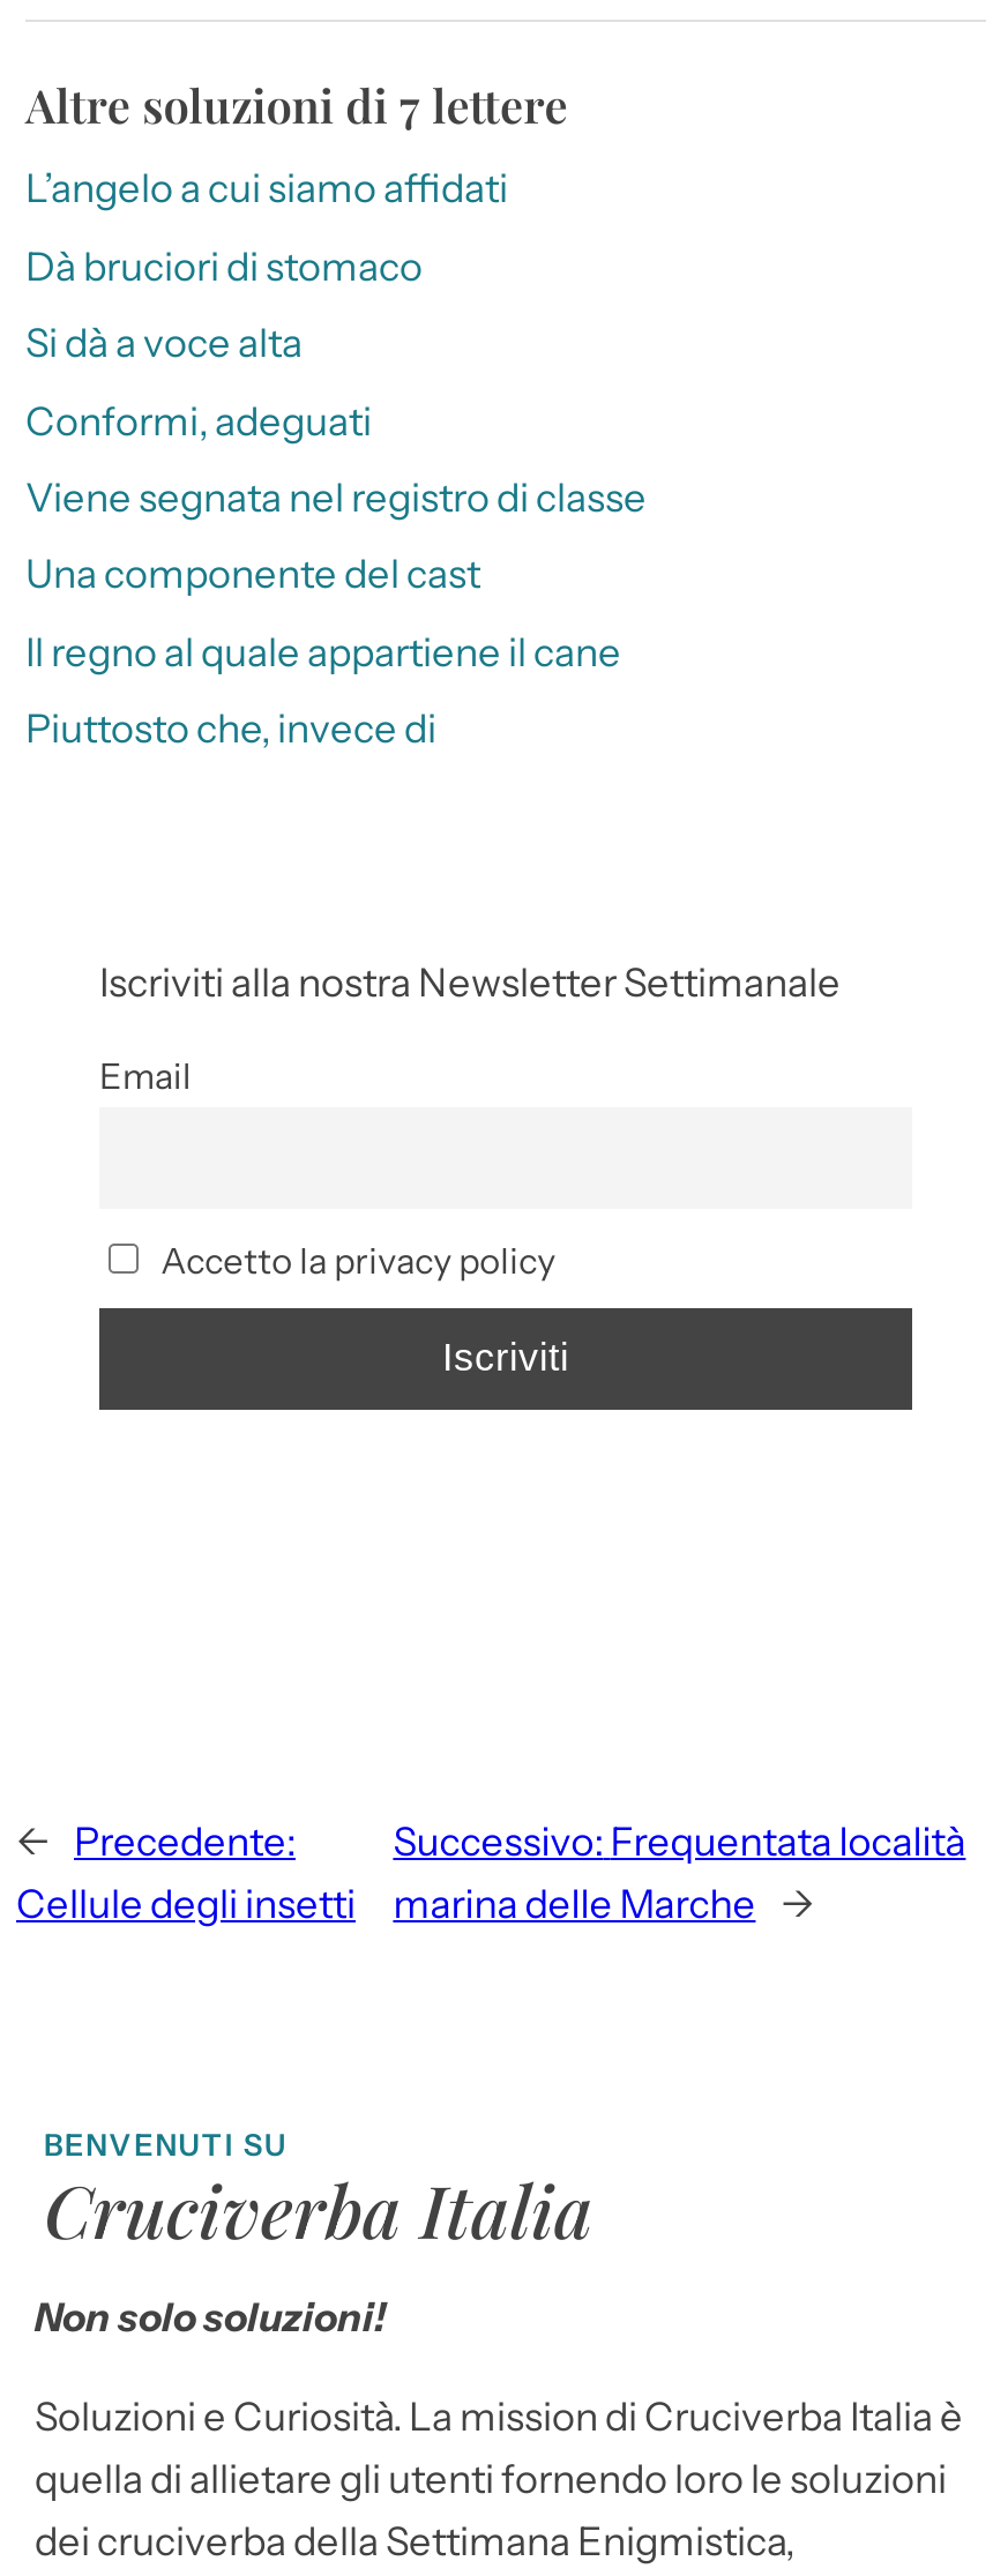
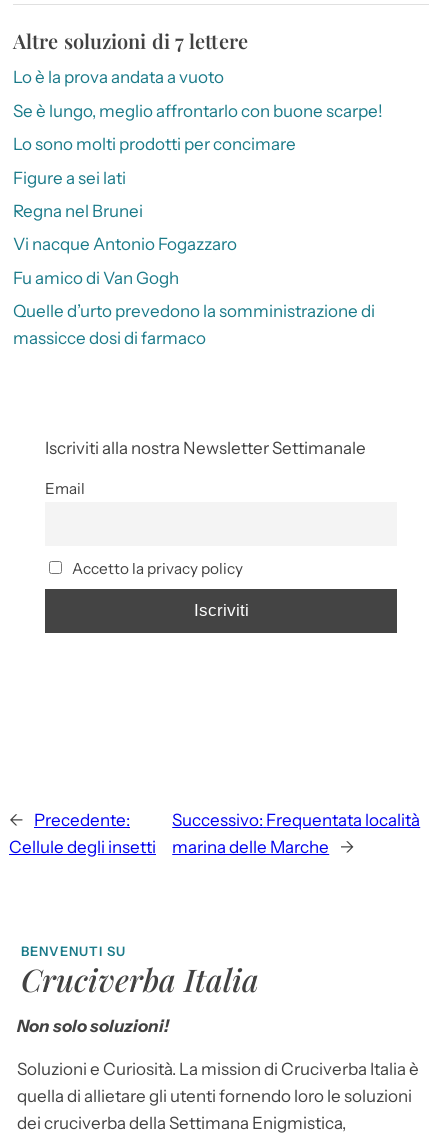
- L’angelo a cui siamo affidati
+ Lo è la prova andata a vuoto

- Dà bruciori di stomaco
+ Se è lungo, meglio affrontarlo con buone scarpe!

- Si dà a voce alta
+ Lo sono molti prodotti per concimare

- Conformi, adeguati
+ Figure a sei lati

- Viene segnata nel registro di classe
+ Regna nel Brunei

- Una componente del cast
+ Vi nacque Antonio Fogazzaro

- Il regno al quale appartiene il cane
+ Fu amico di Van Gogh

- Piuttosto che, invece di
+ Quelle d’urto prevedono la somministrazione di
+ massicce dosi di farmaco
